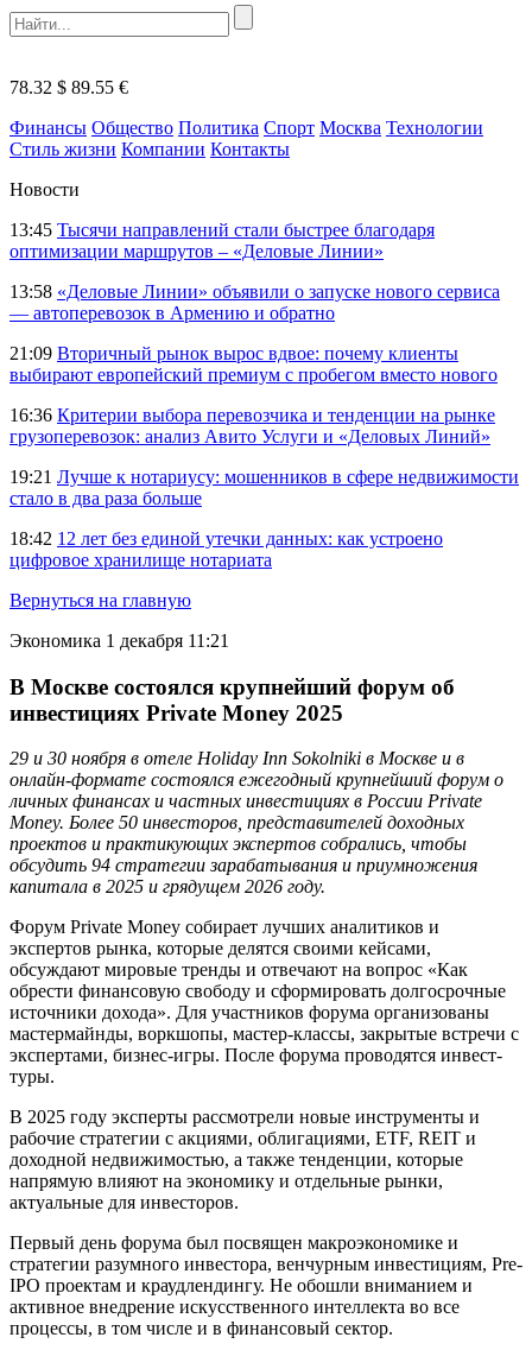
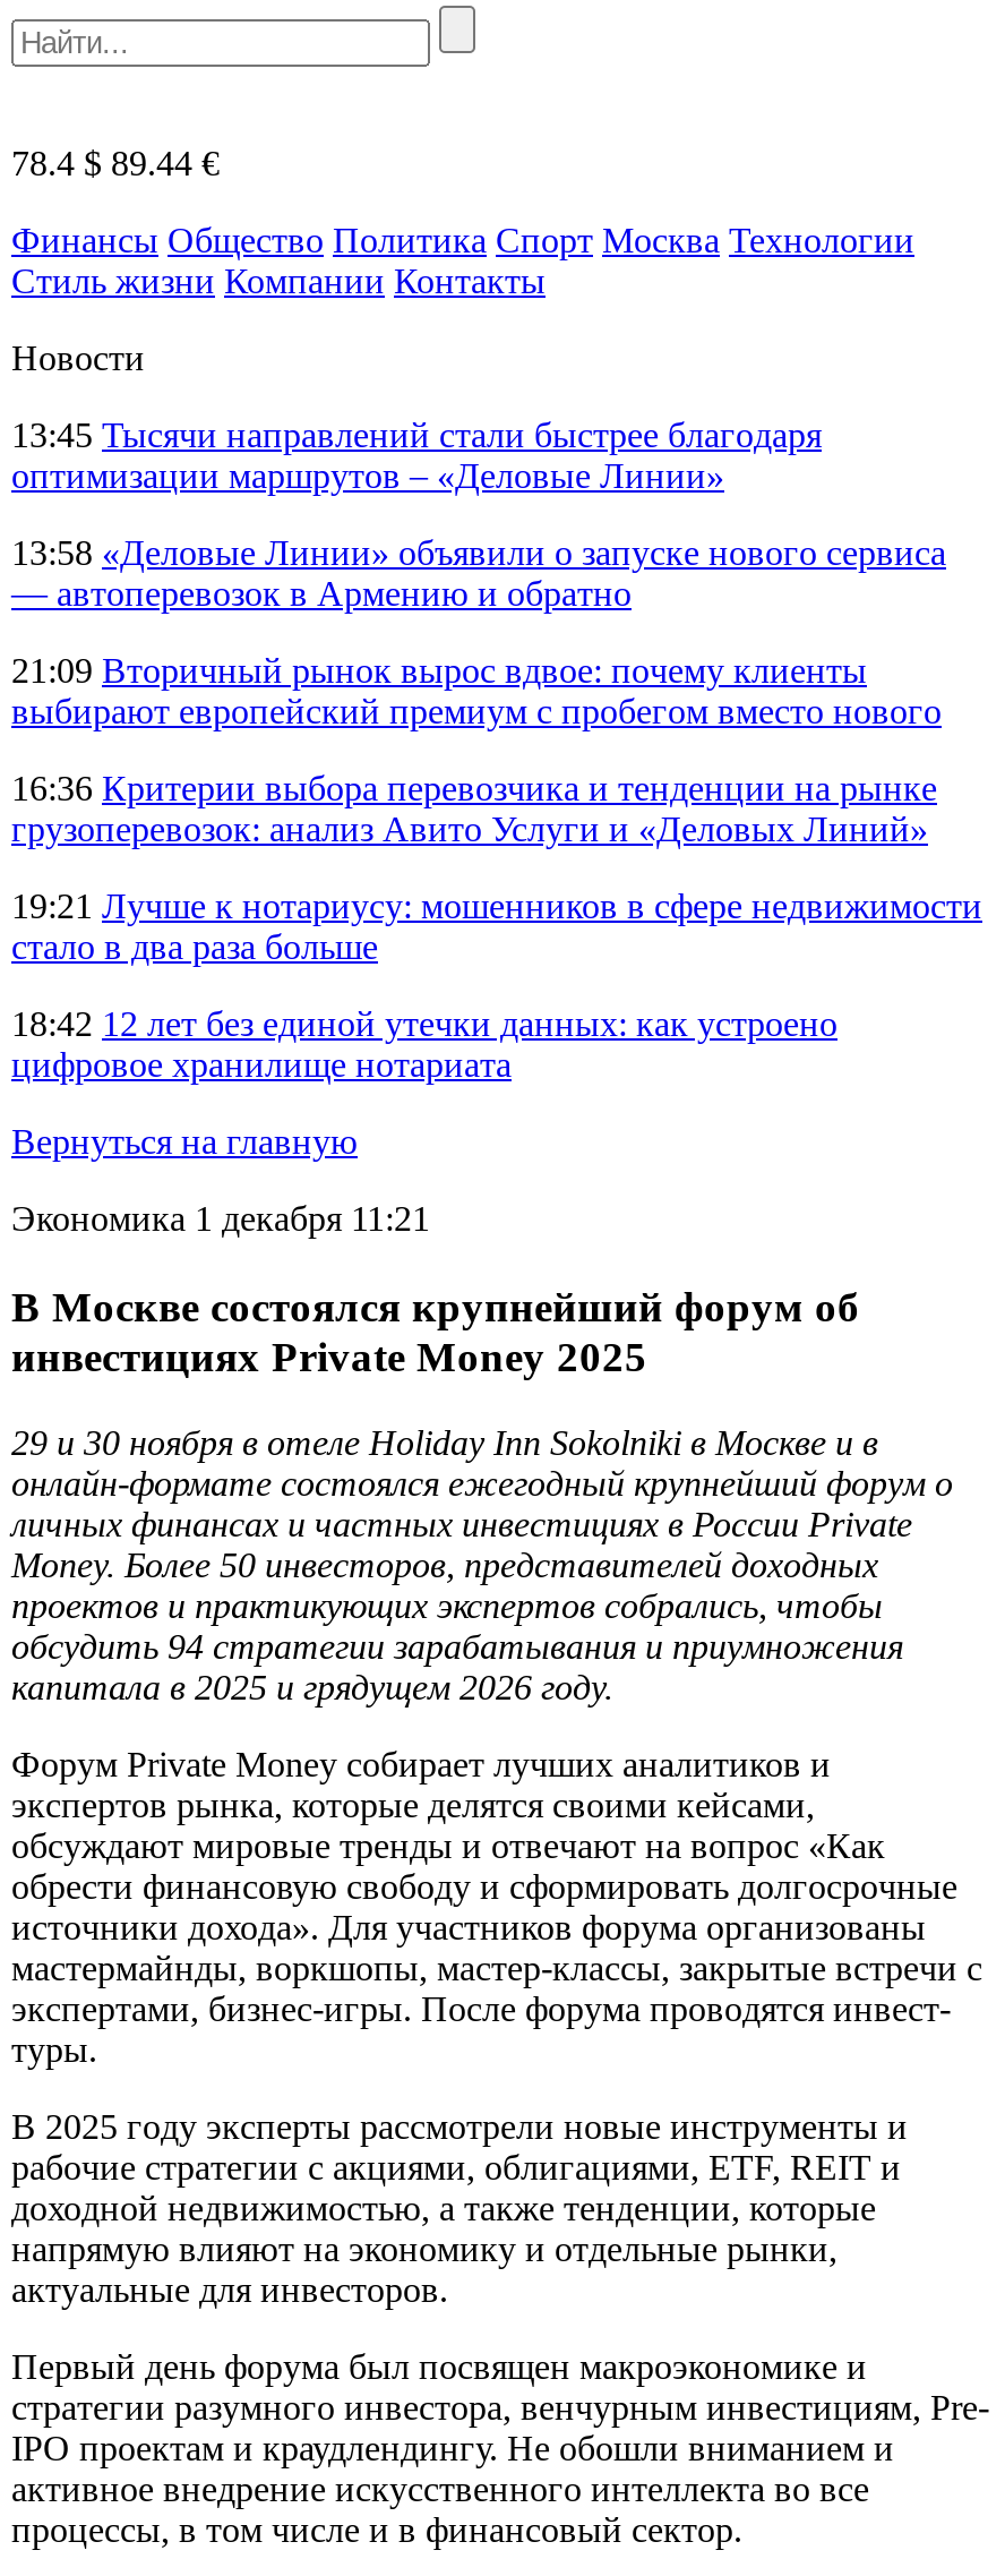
- 78.32 $ 89.55 €
+ 78.4 $ 89.44 €
